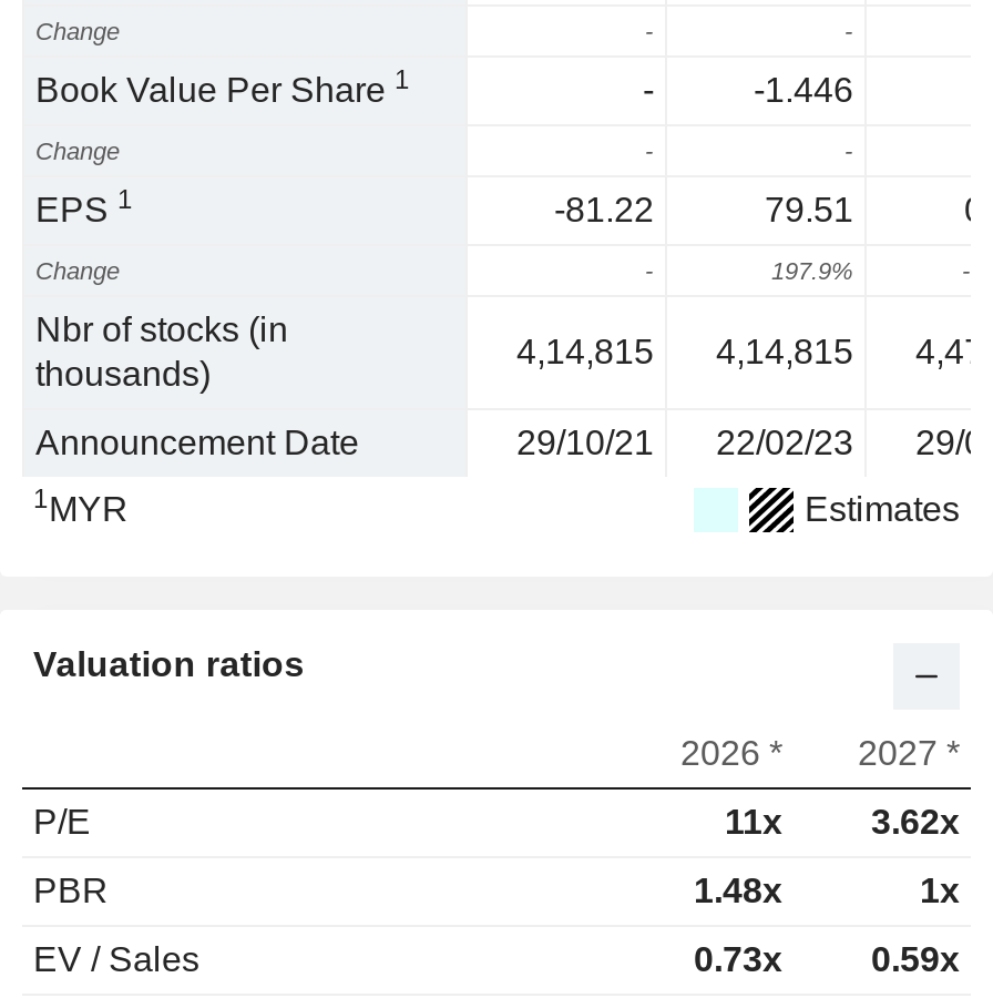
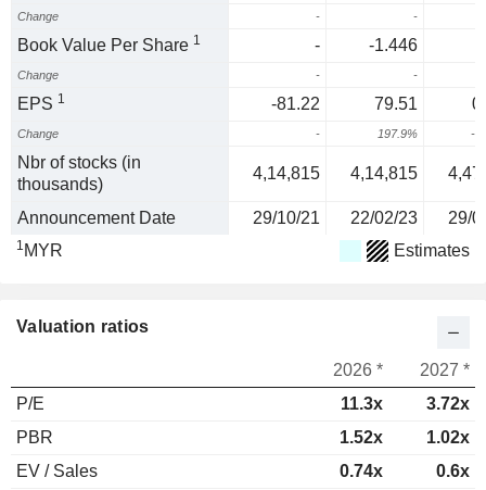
- 11x
- 3.62x
+ 11.3x
+ 3.72x

- 1.48x
- 1x
+ 1.52x
+ 1.02x

- 0.73x
- 0.59x
+ 0.74x
+ 0.6x
